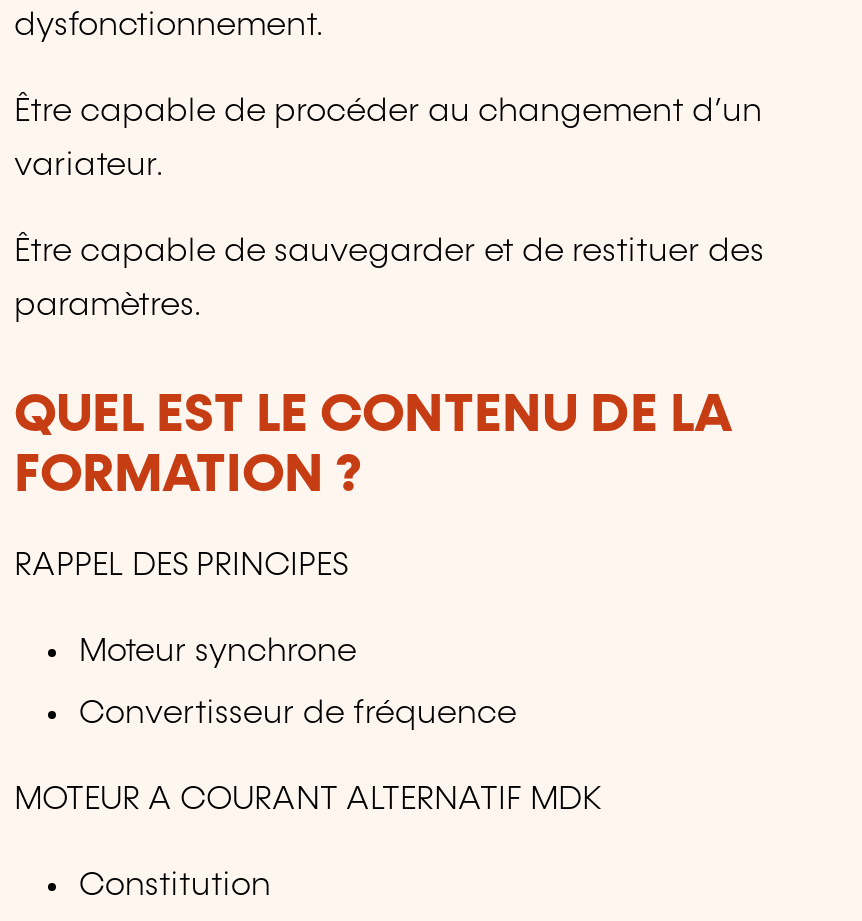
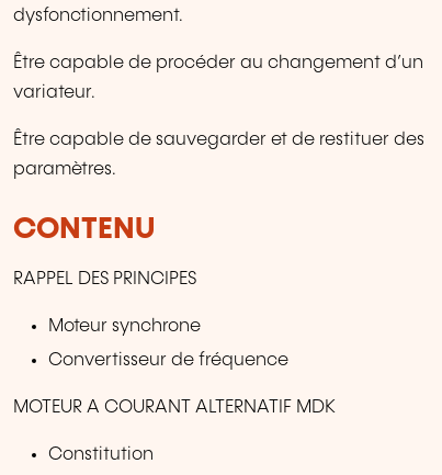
- QUEL EST LE CONTENU DE LA
- FORMATION ?
+ CONTENU
